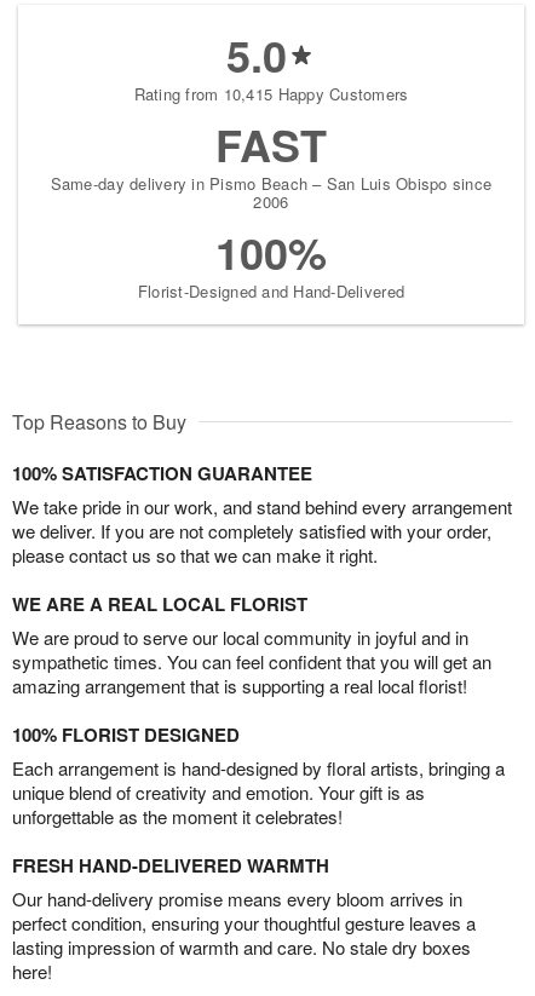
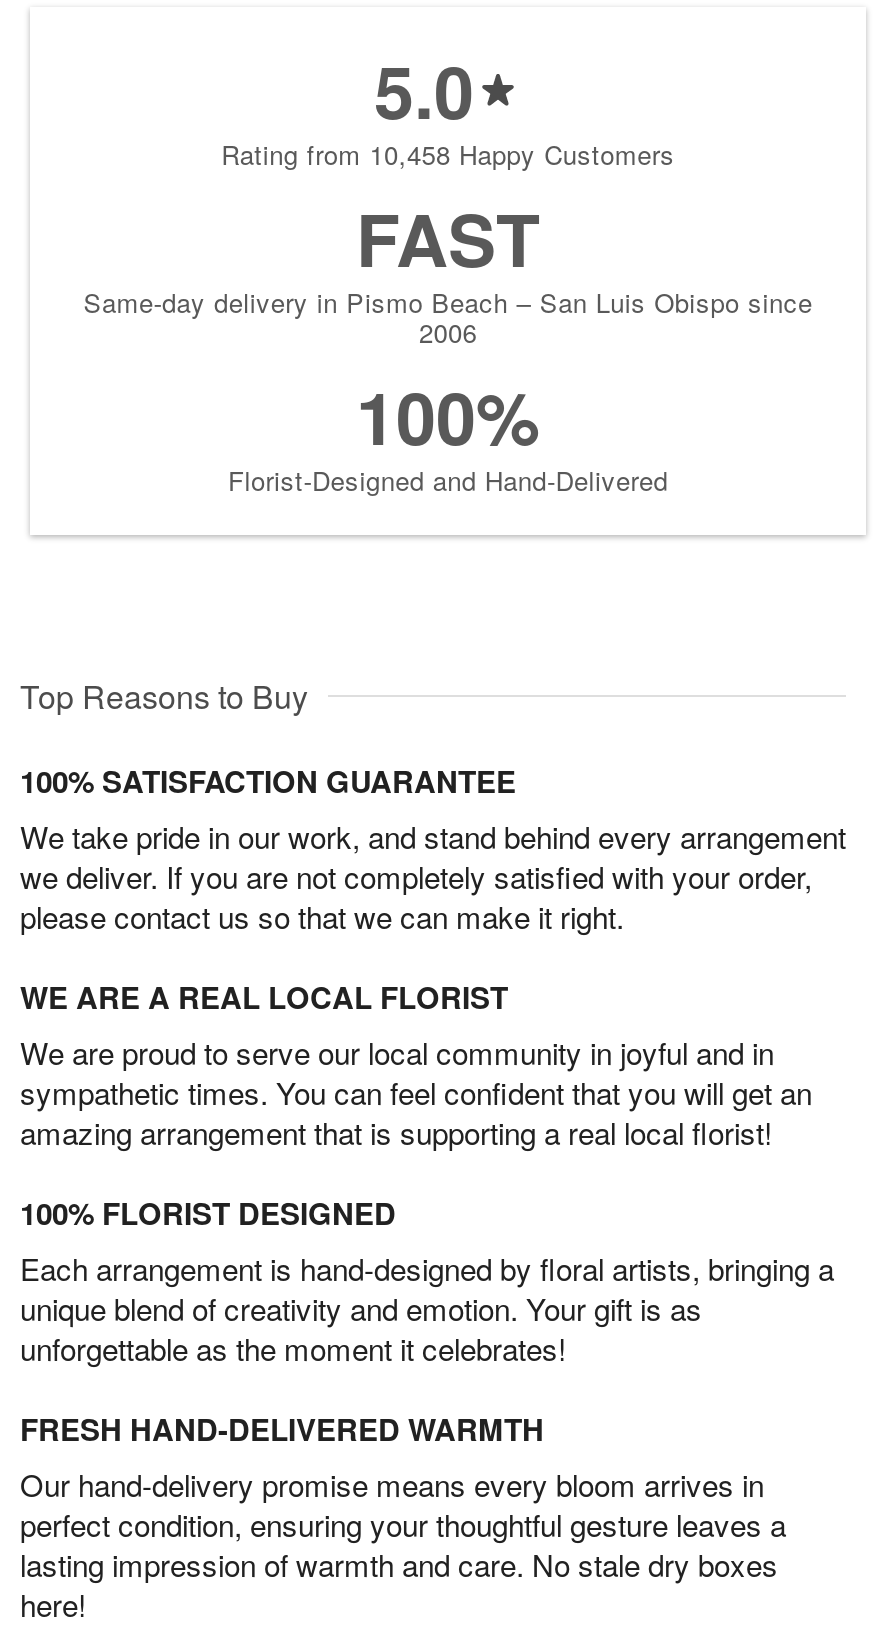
- Rating from 10,415 Happy Customers
+ Rating from 10,458 Happy Customers
